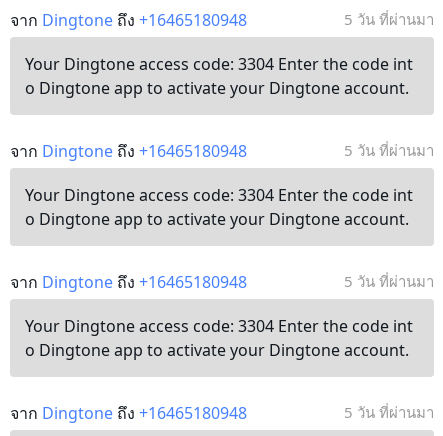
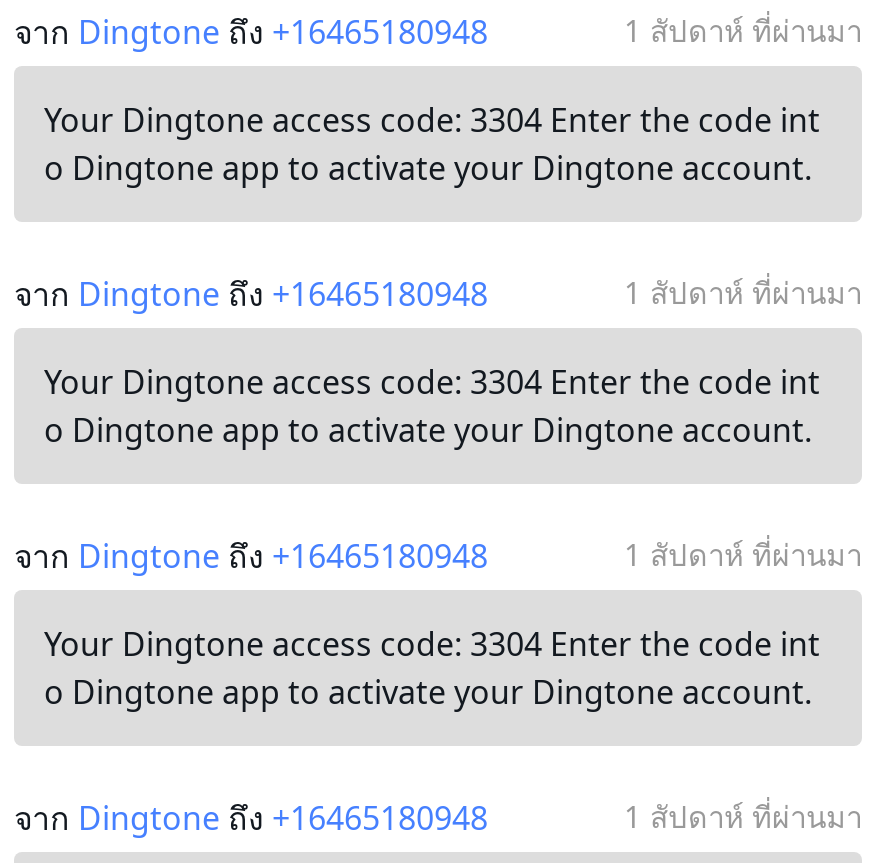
- 5 วัน ที่ผ่านมา
+ 1 สัปดาห์ ที่ผ่านมา

- 5 วัน ที่ผ่านมา
+ 1 สัปดาห์ ที่ผ่านมา

- 5 วัน ที่ผ่านมา
+ 1 สัปดาห์ ที่ผ่านมา

- 5 วัน ที่ผ่านมา
+ 1 สัปดาห์ ที่ผ่านมา
